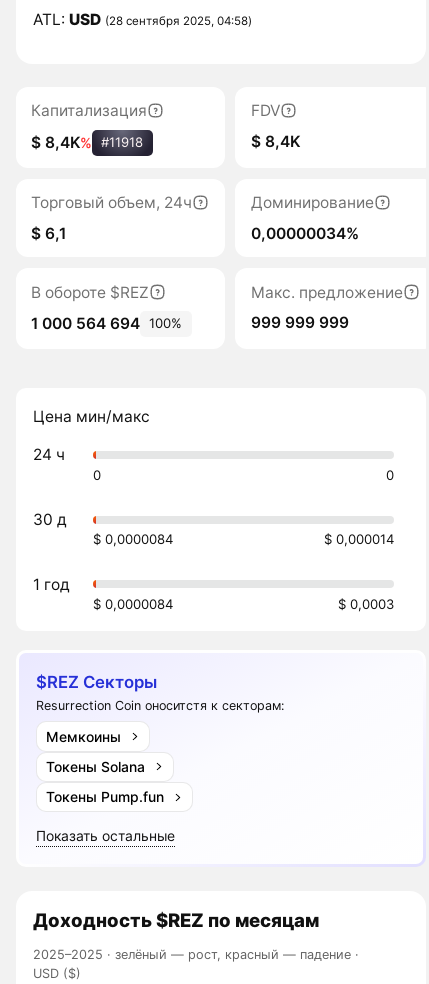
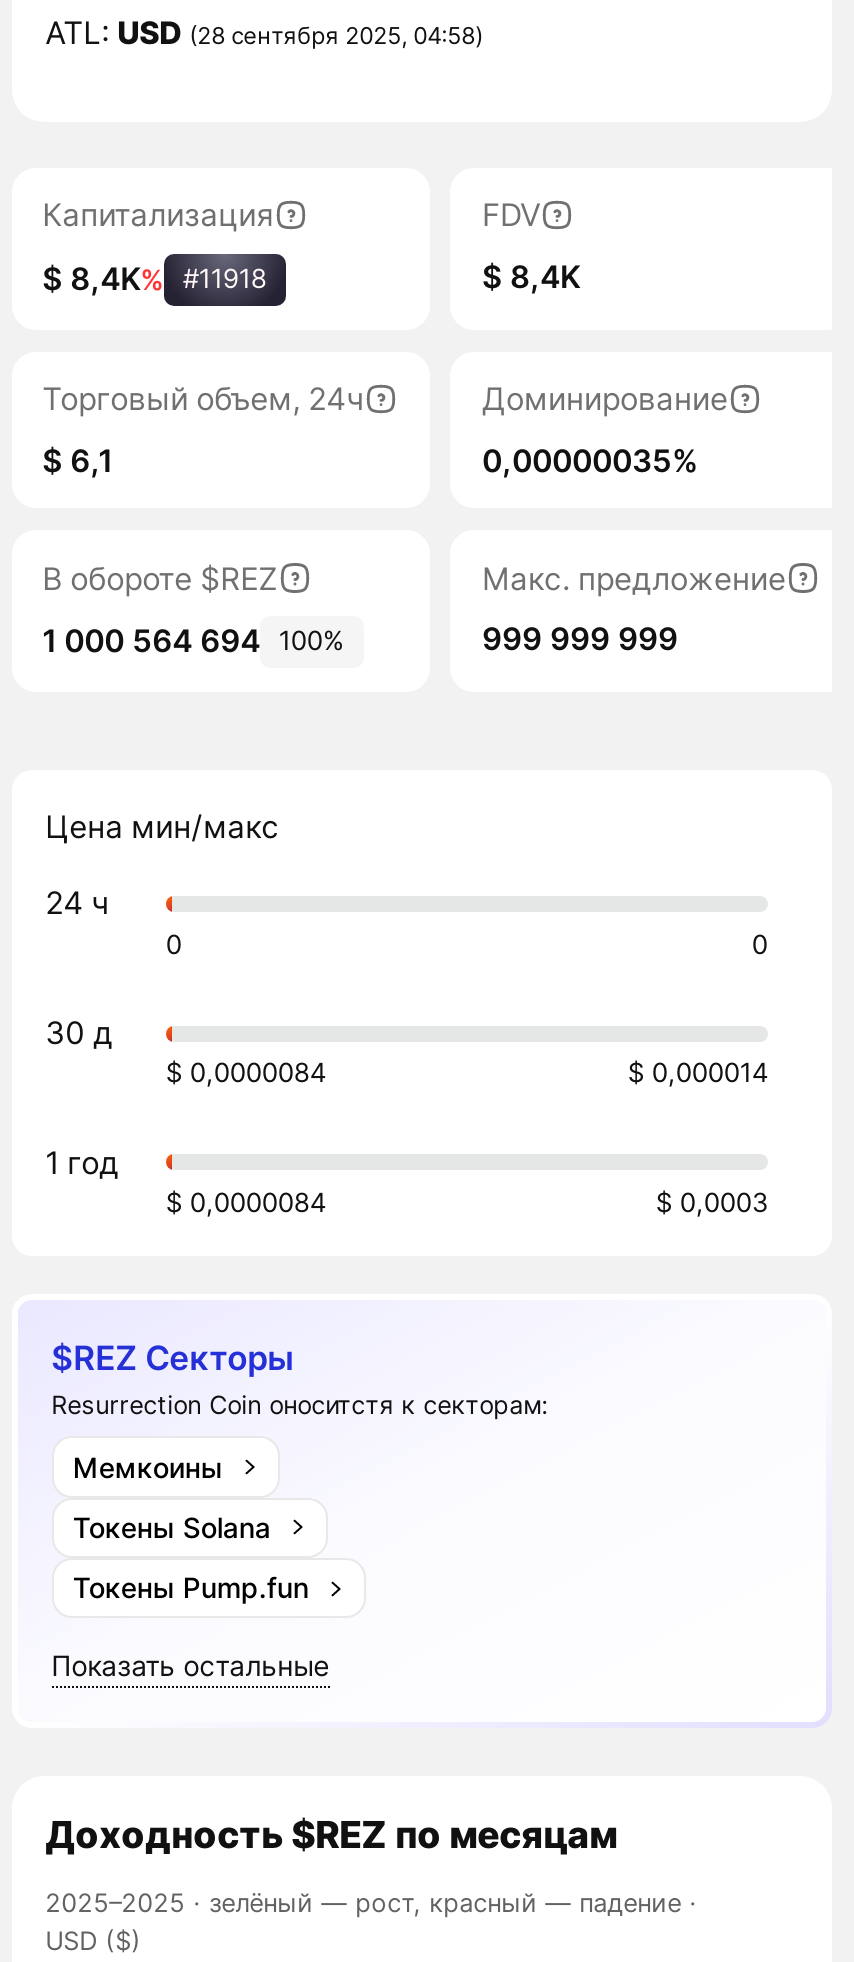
- 0,00000034%
+ 0,00000035%
